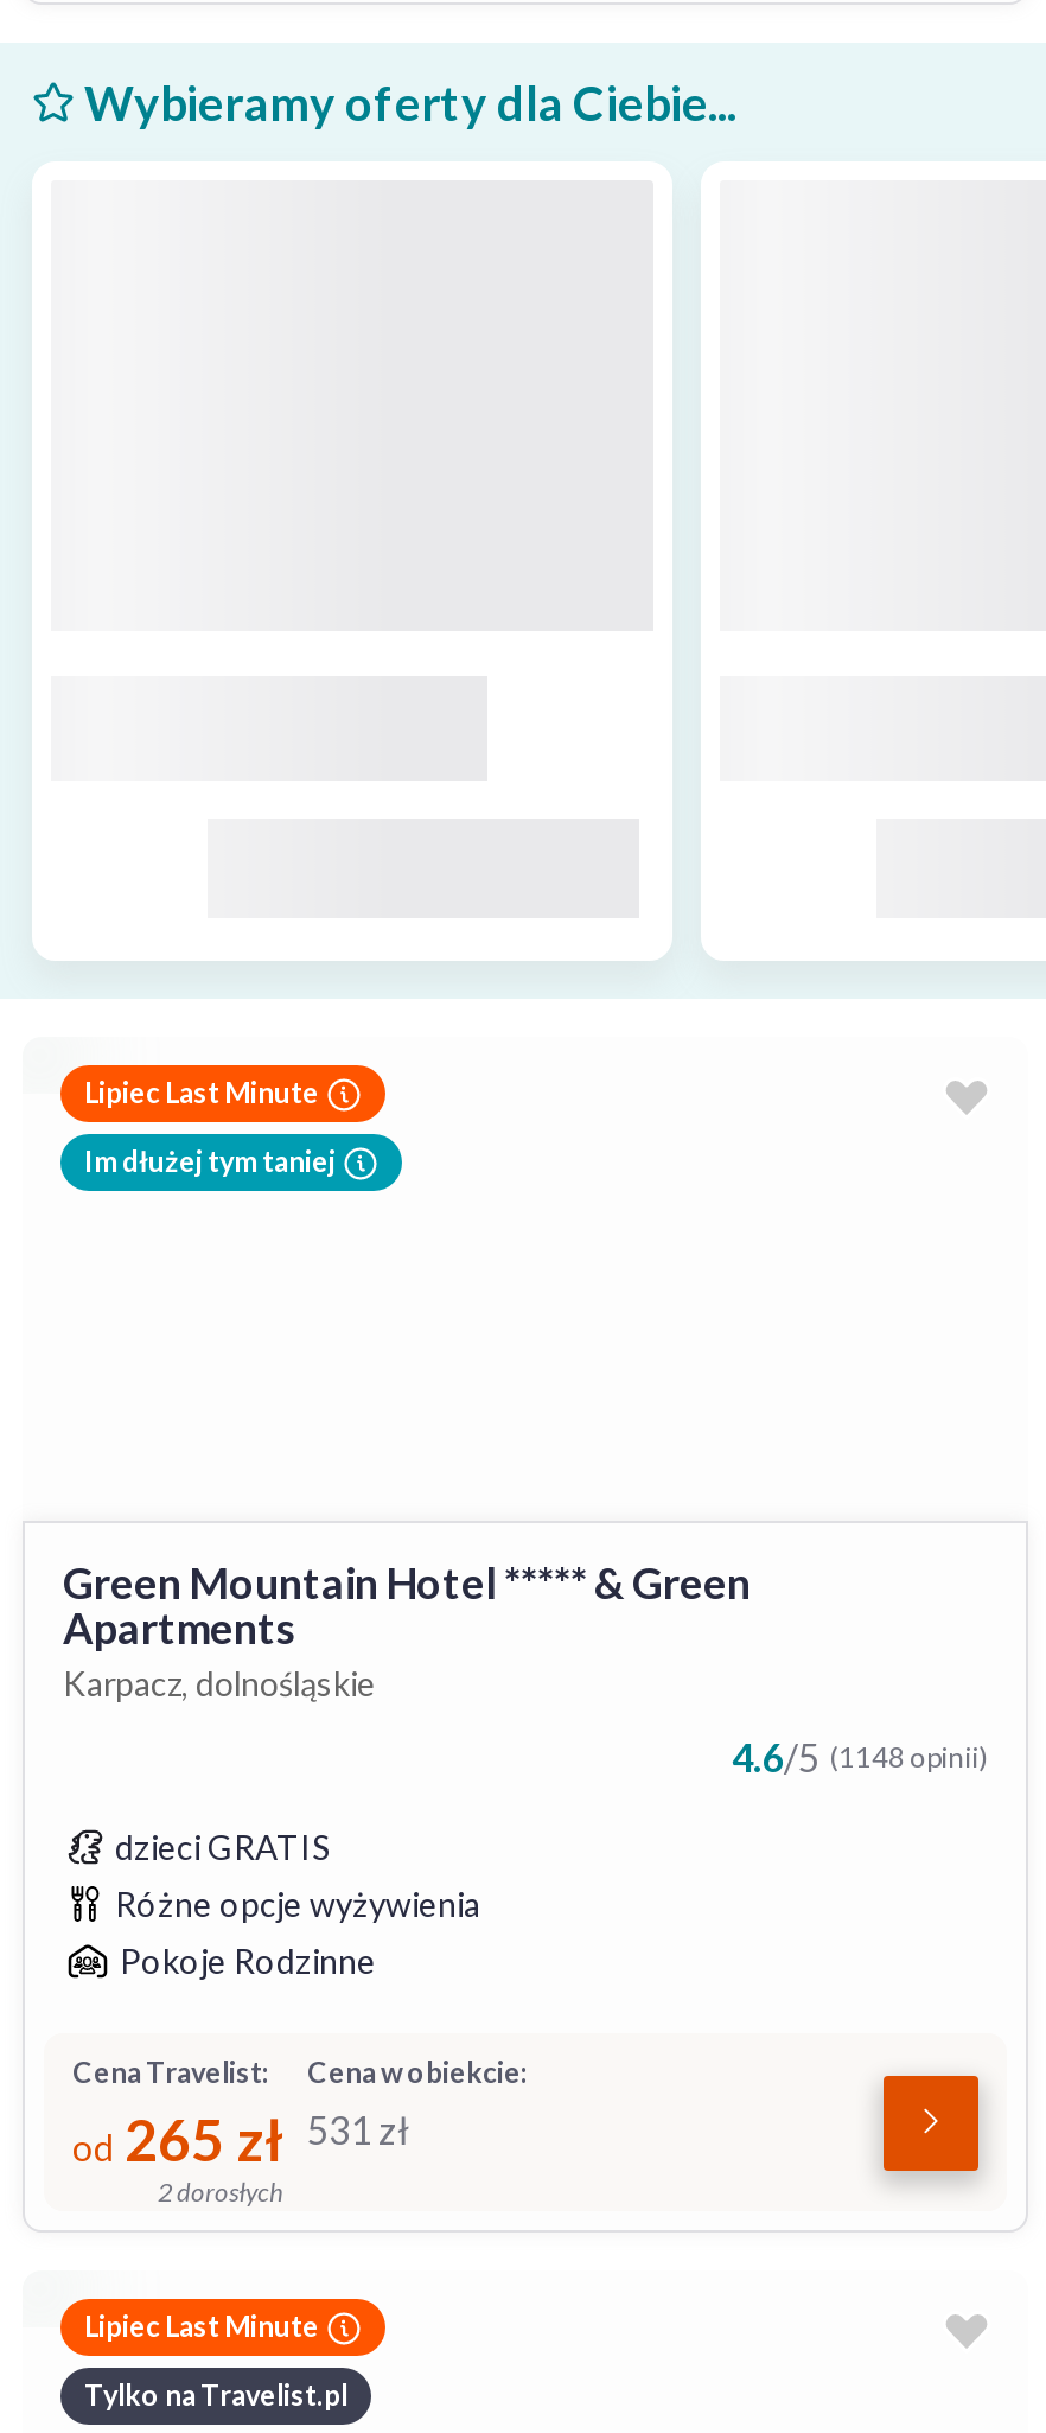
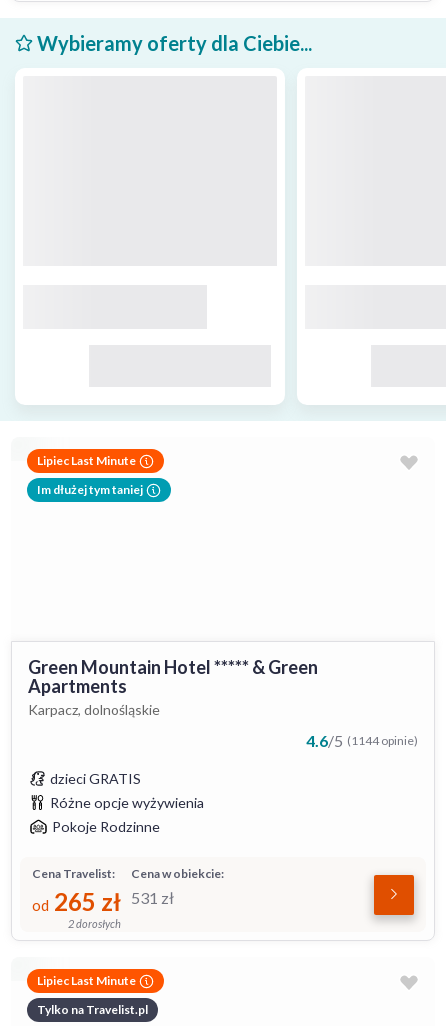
- 4.6/5 (1148 opinii)
+ 4.6/5 (1144 opinie)
